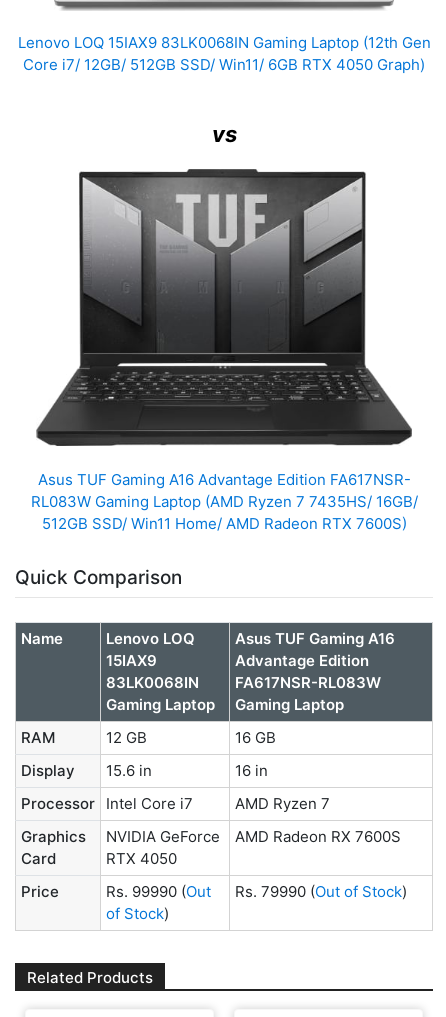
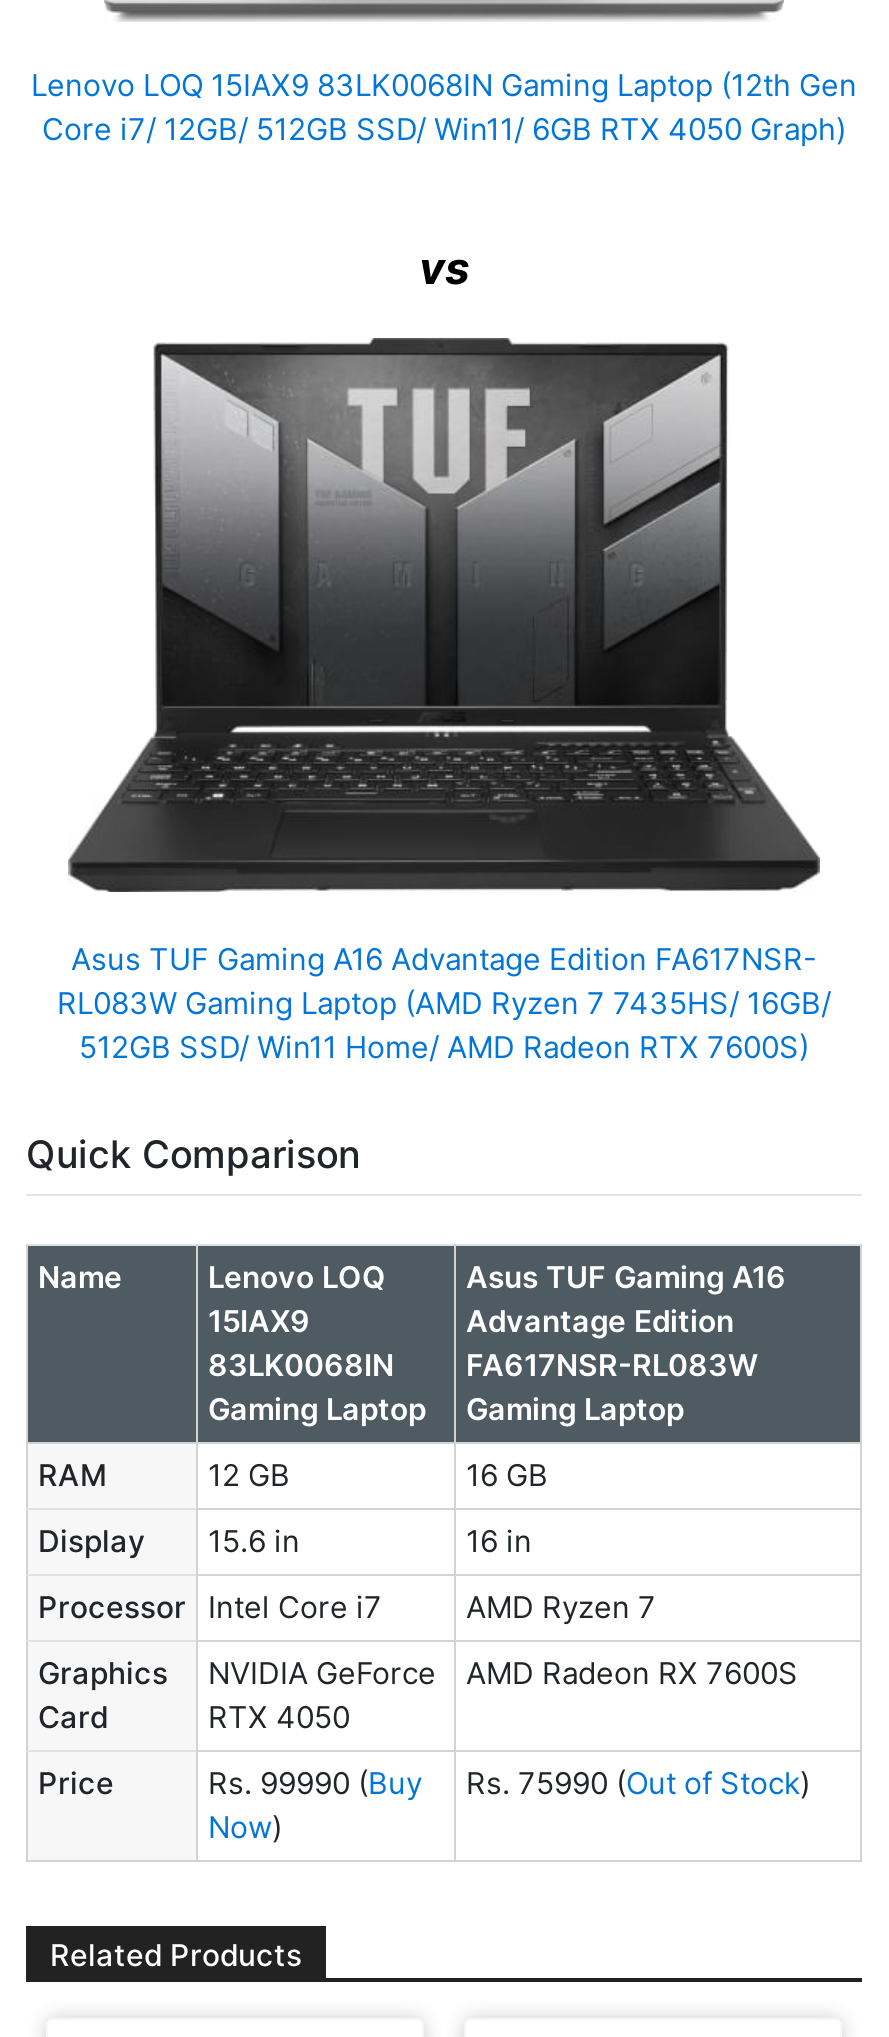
- Rs. 99990 (Out
- of Stock)
+ Rs. 99990 (Buy
+ Now)

- Rs. 79990 (Out of Stock)
+ Rs. 75990 (Out of Stock)
